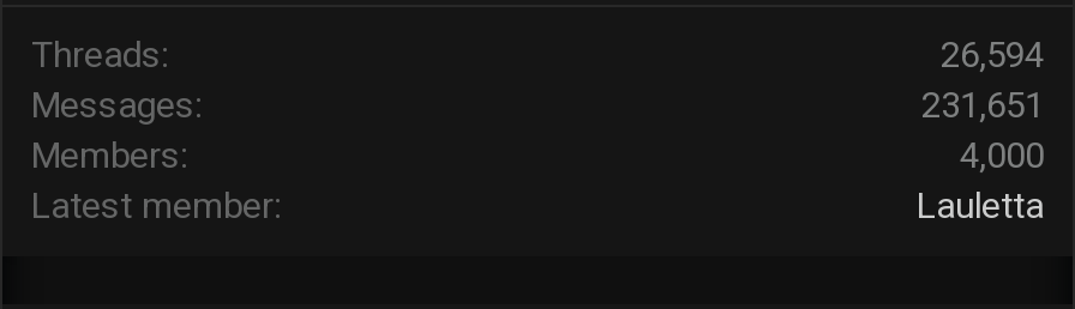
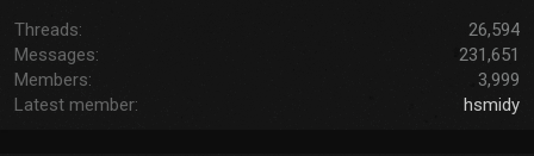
- 4,000
+ 3,999

- Lauletta
+ hsmidy
